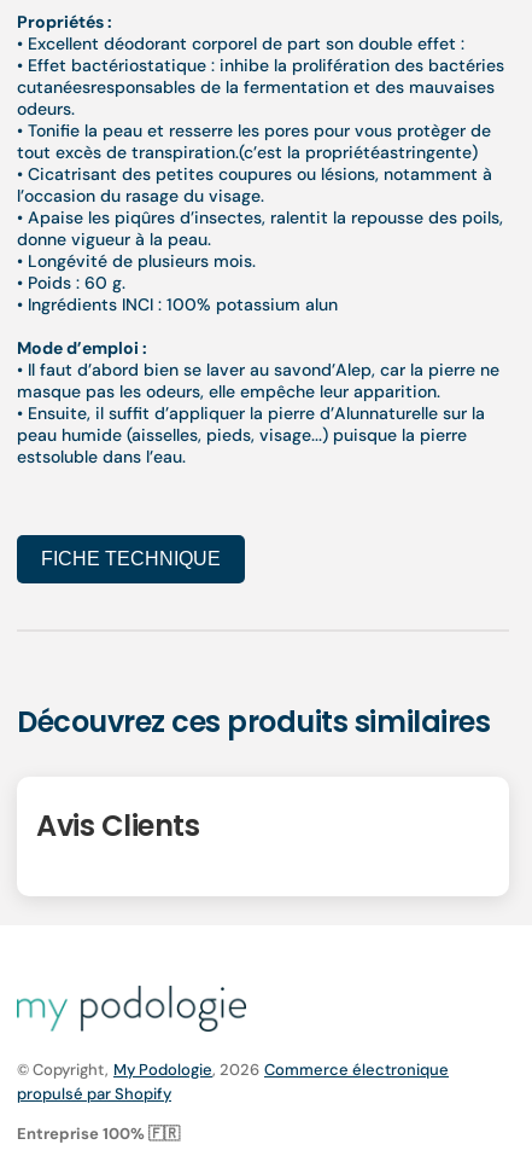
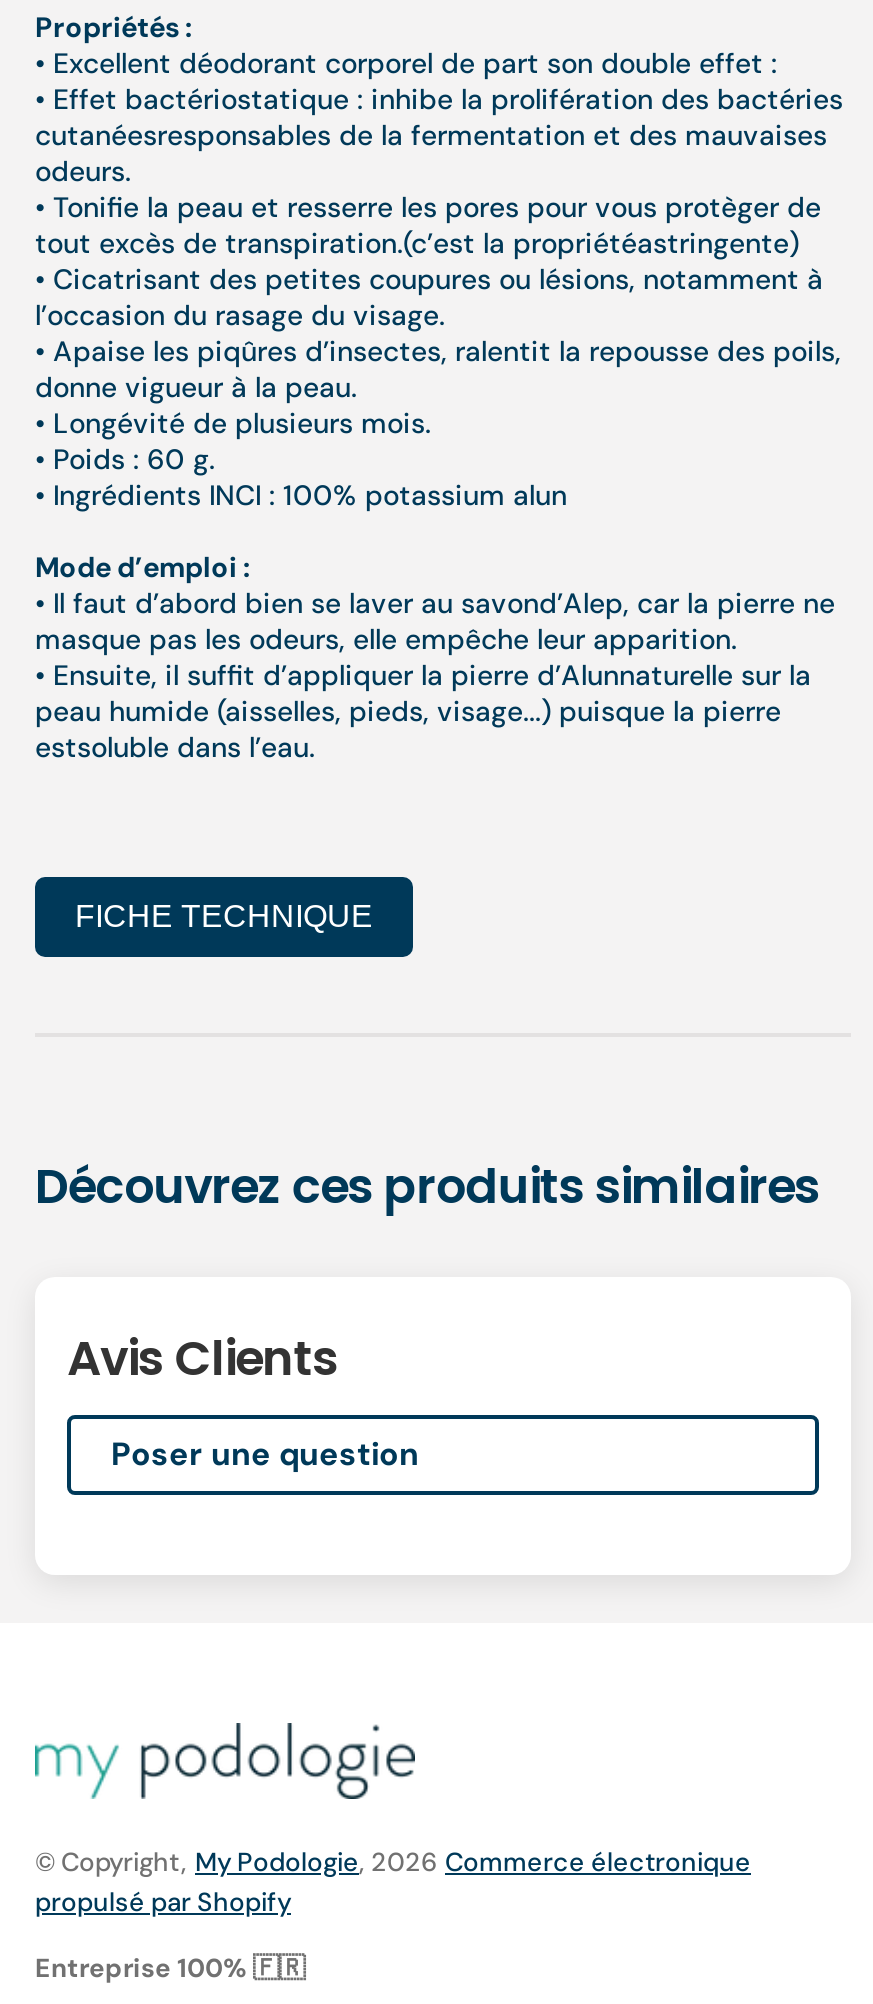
+ Poser une question
